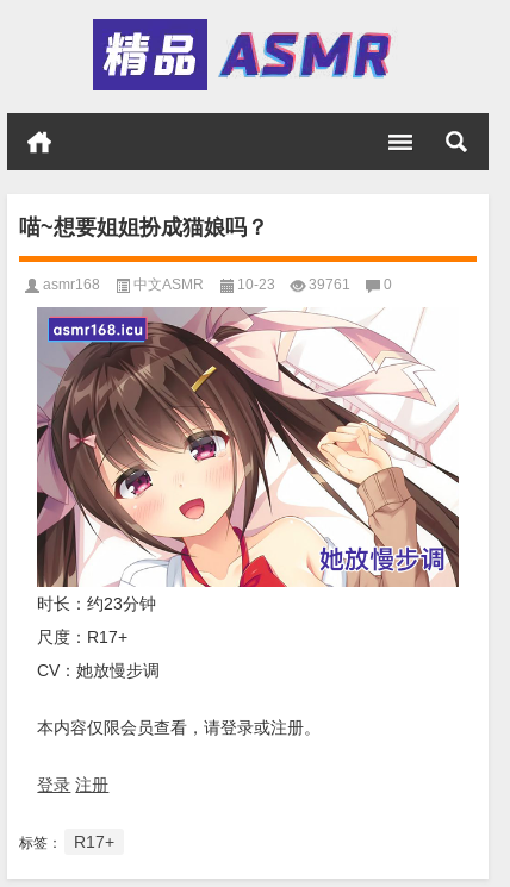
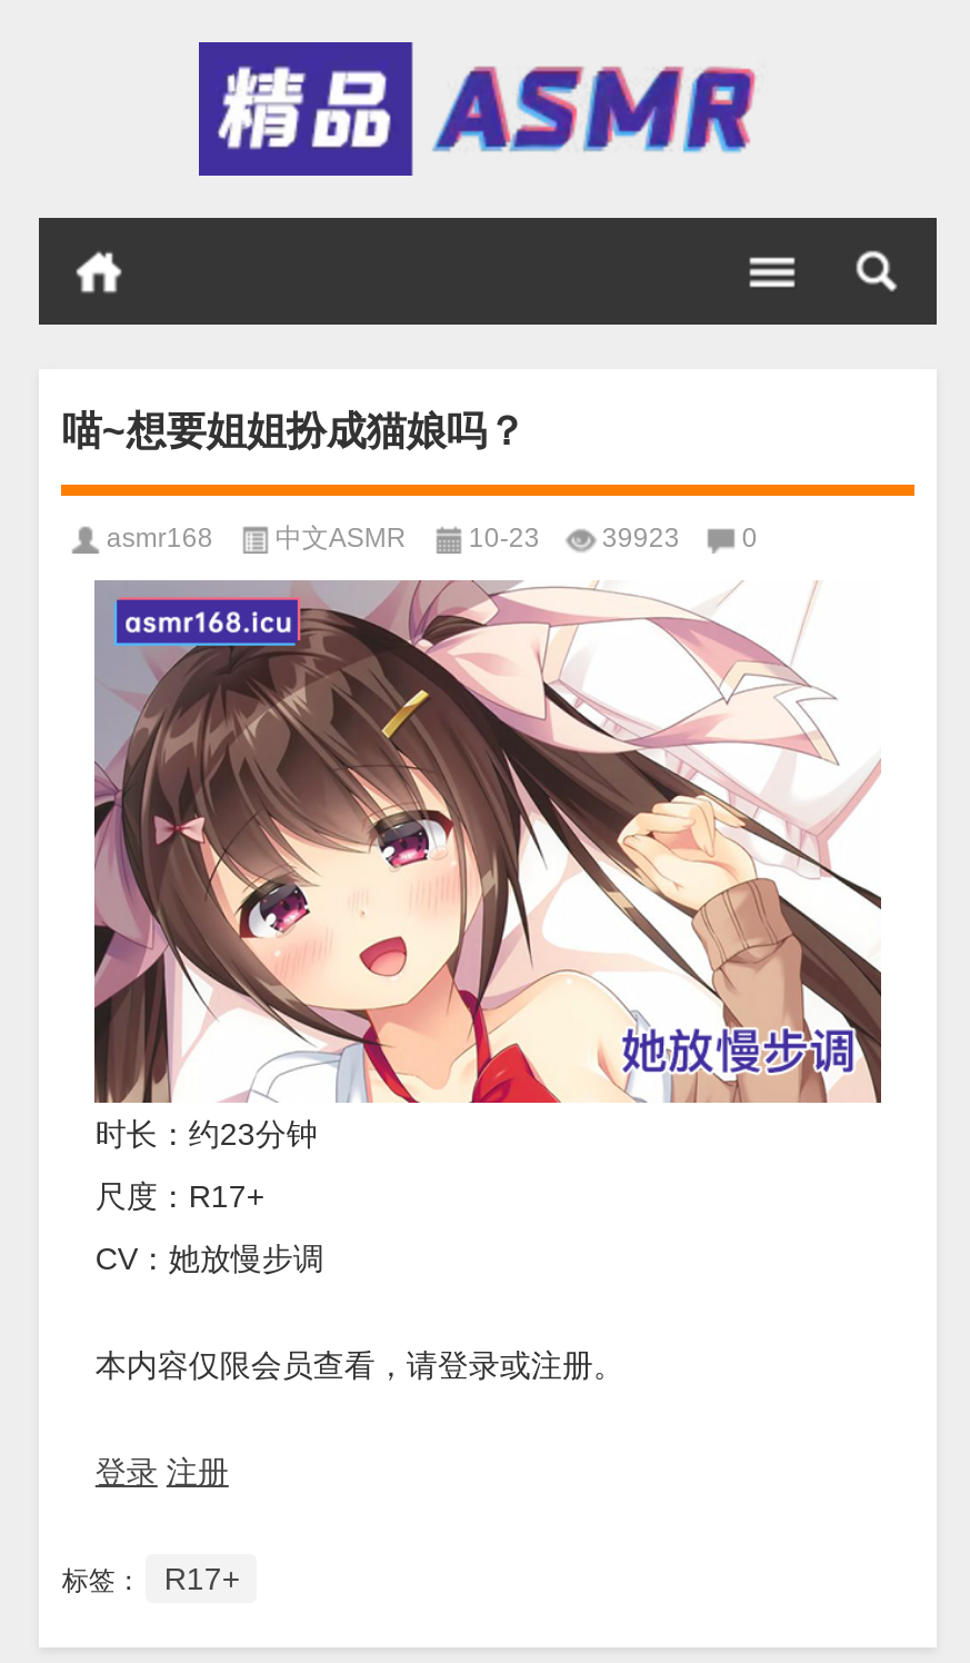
- asmr168 中文ASMR 10-23 39761 0
+ asmr168 中文ASMR 10-23 39923 0
